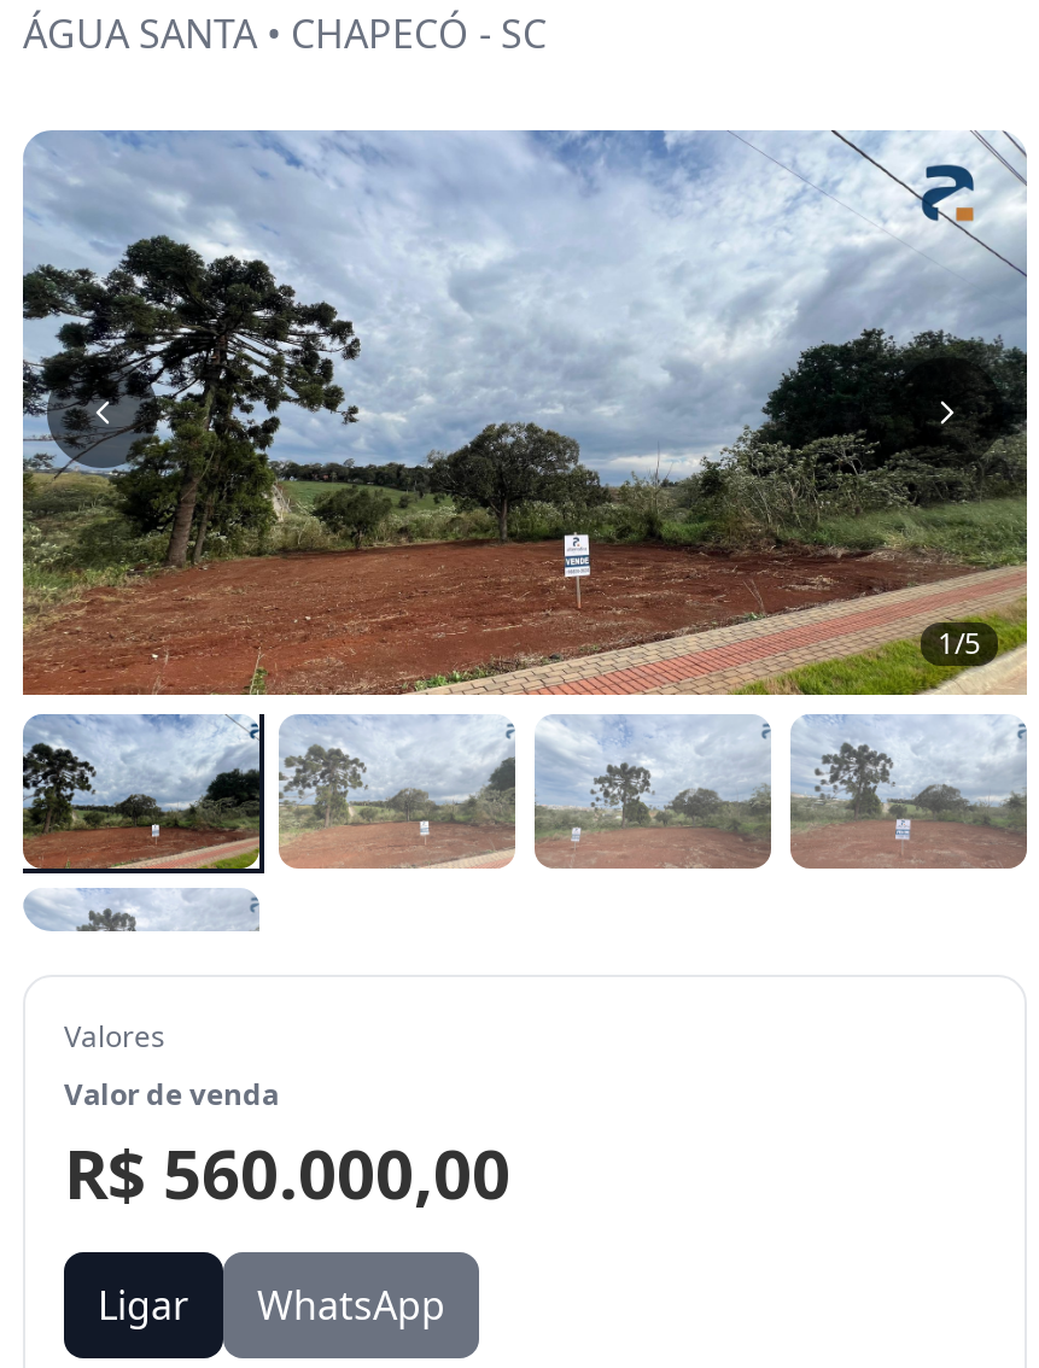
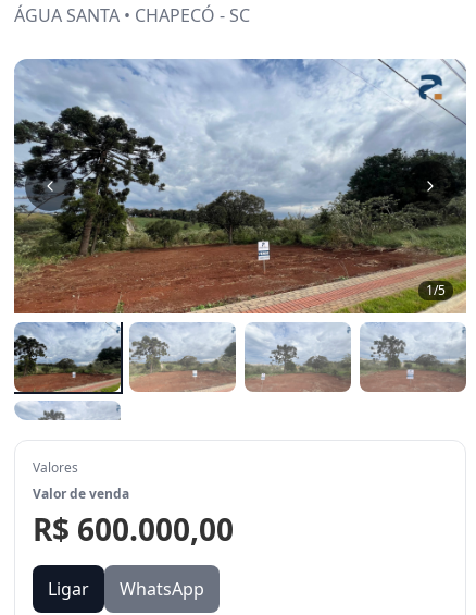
- R$ 560.000,00
+ R$ 600.000,00
